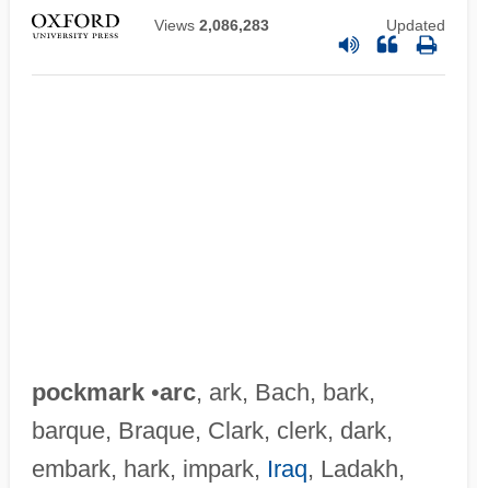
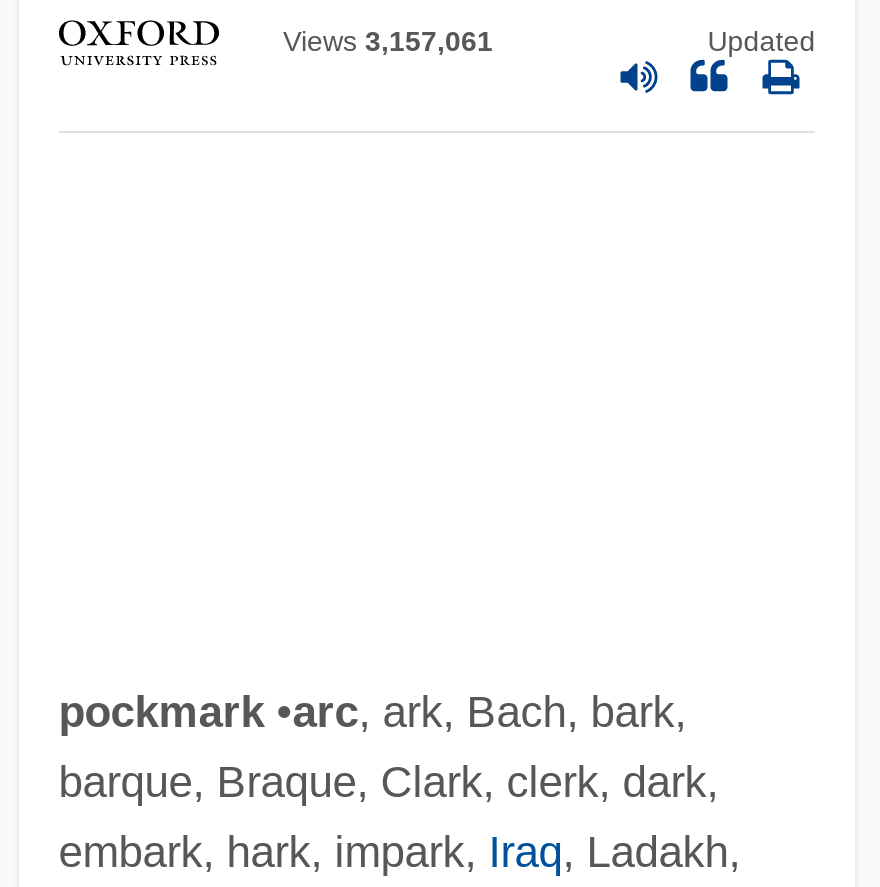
- Views 2,086,283
+ Views 3,157,061
